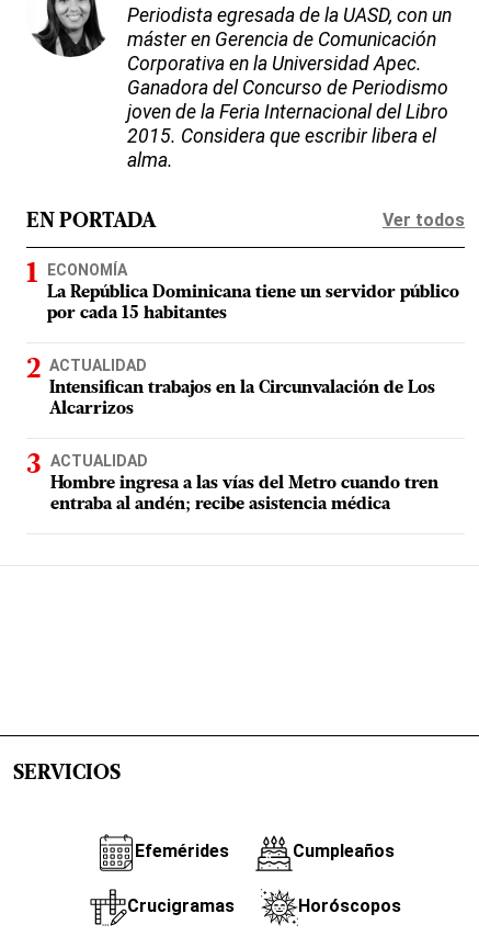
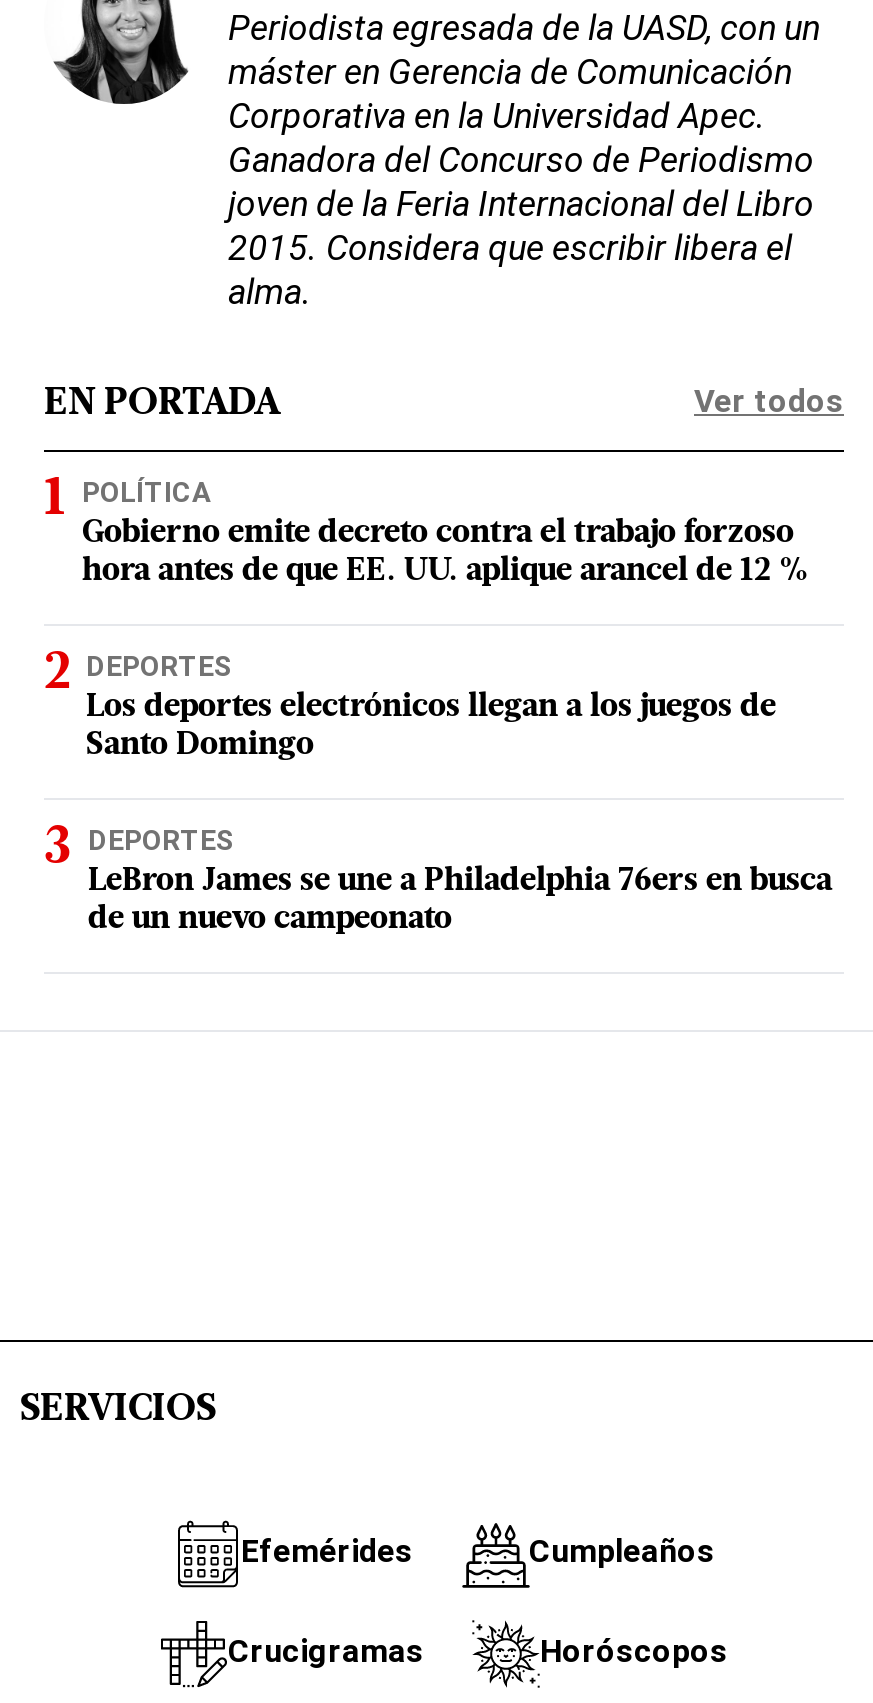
- ECONOMÍA
- La República Dominicana tiene un servidor público
- por cada 15 habitantes
+ POLÍTICA
+ Gobierno emite decreto contra el trabajo forzoso
+ hora antes de que EE. UU. aplique arancel de 12 %

- ACTUALIDAD
- Intensifican trabajos en la Circunvalación de Los
- Alcarrizos
+ DEPORTES
+ Los deportes electrónicos llegan a los juegos de
+ Santo Domingo

- ACTUALIDAD
- Hombre ingresa a las vías del Metro cuando tren
- entraba al andén; recibe asistencia médica
+ DEPORTES
+ LeBron James se une a Philadelphia 76ers en busca
+ de un nuevo campeonato
